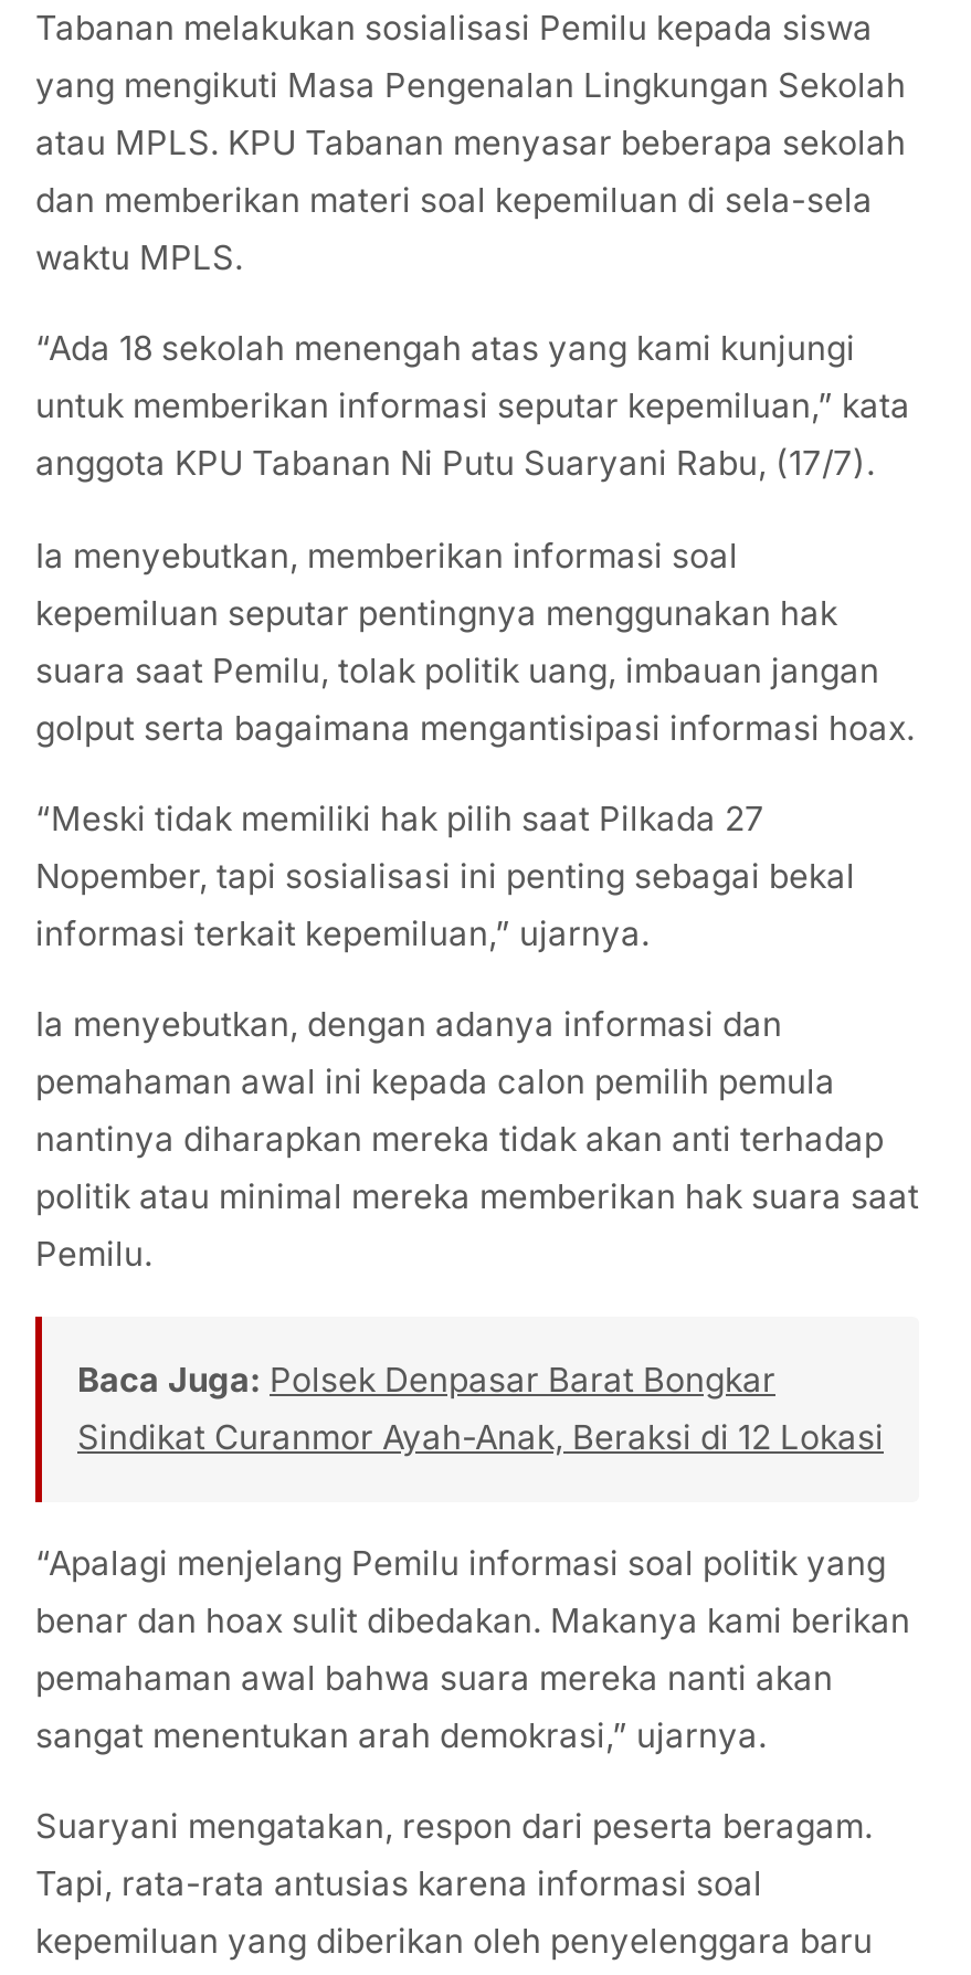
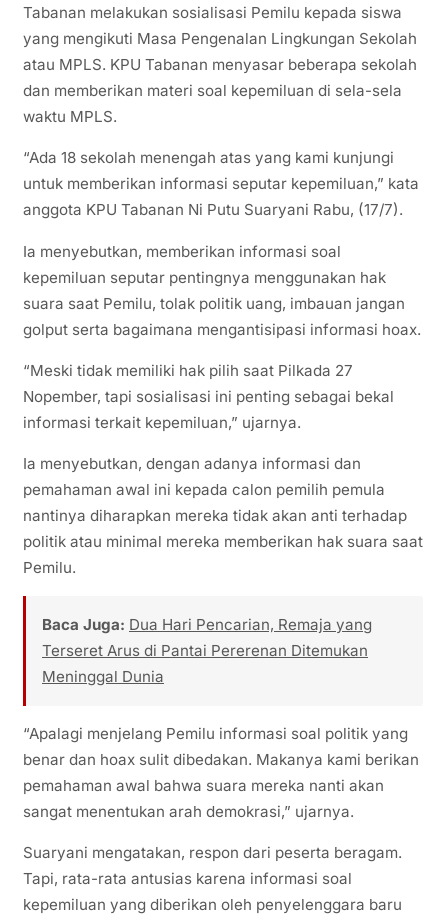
- Baca Juga: Polsek Denpasar Barat Bongkar
- Sindikat Curanmor Ayah-Anak, Beraksi di 12 Lokasi
+ Baca Juga: Dua Hari Pencarian, Remaja yang
+ Terseret Arus di Pantai Pererenan Ditemukan
+ Meninggal Dunia
